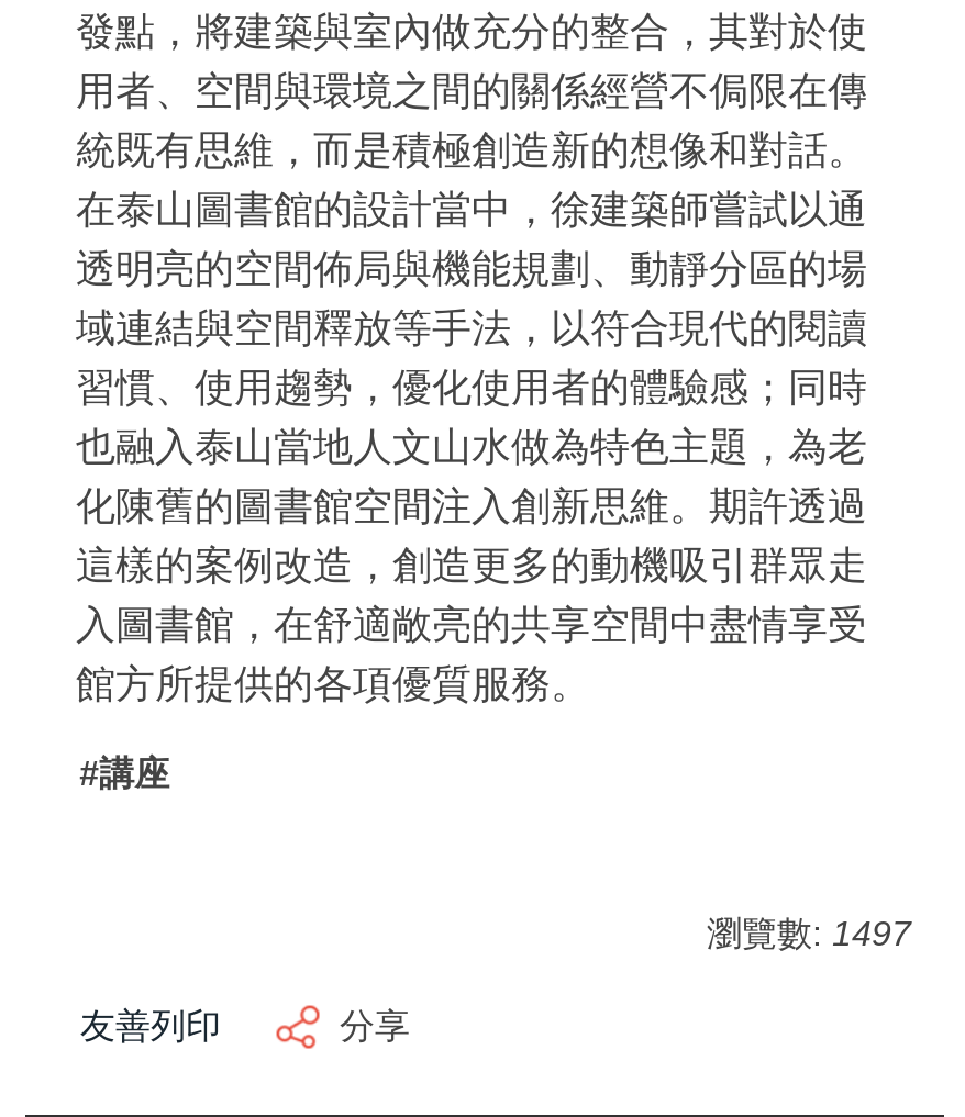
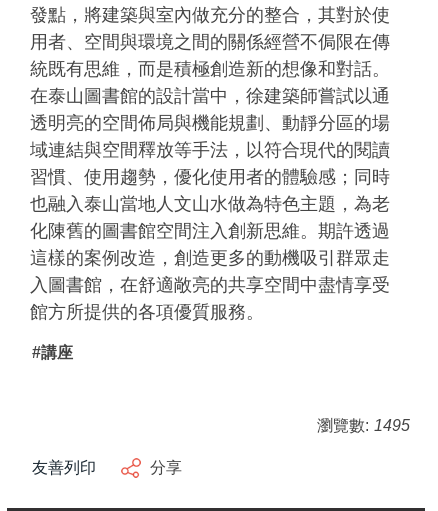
- 瀏覽數: 1497
+ 瀏覽數: 1495
